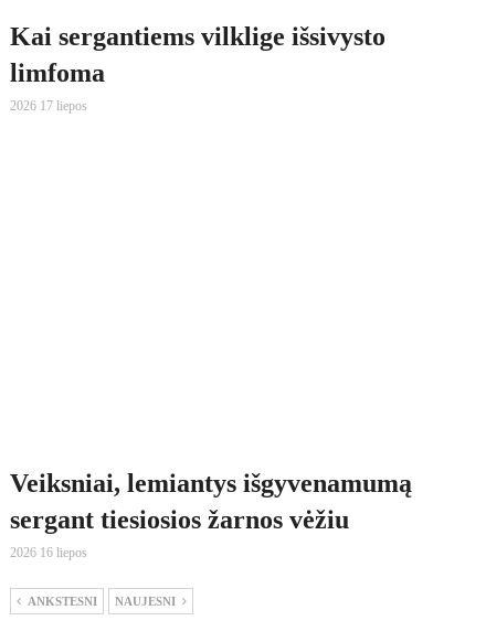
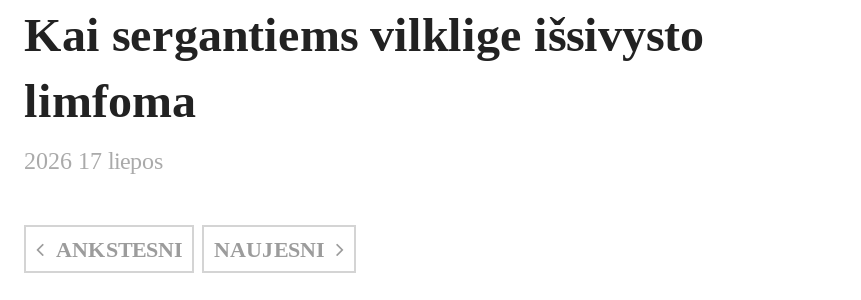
- Veiksniai, lemiantys išgyvenamumą
- sergant tiesiosios žarnos vėžiu
- 2026 16 liepos
